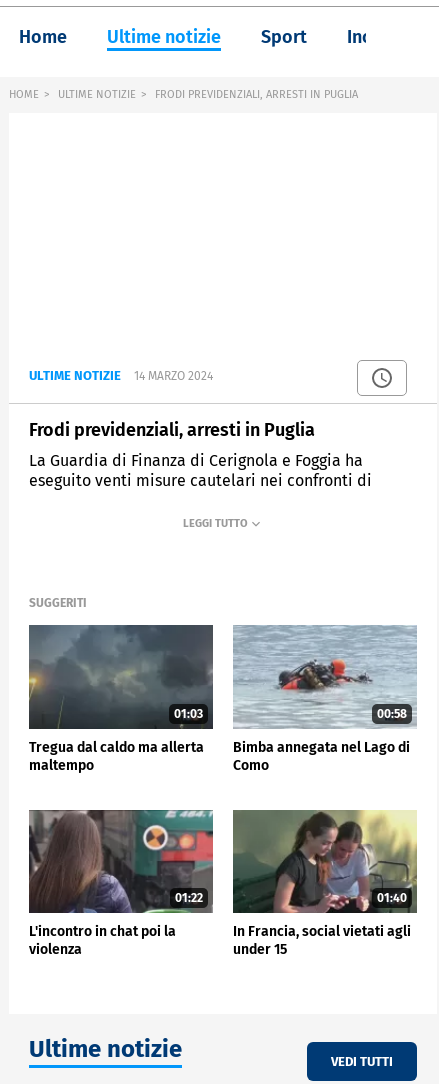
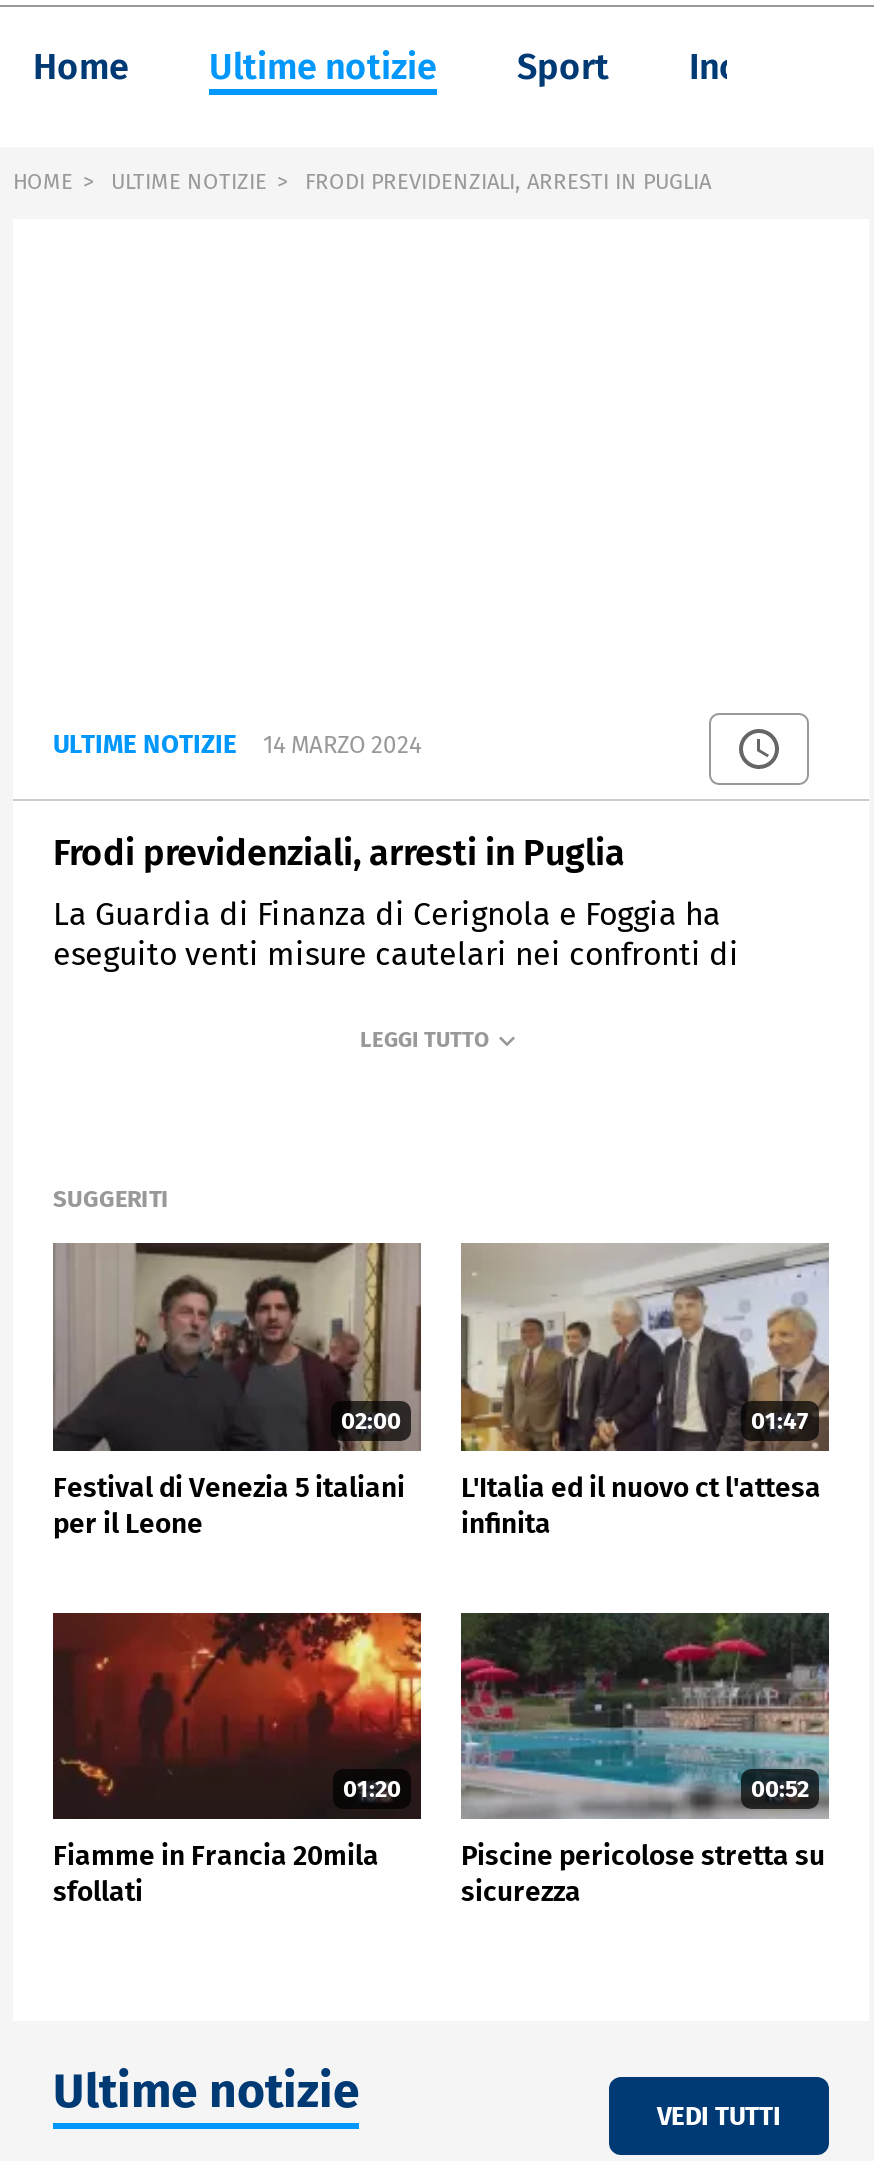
- [image]
- 01:03
+ [image]
+ 02:00

- [image]
- 00:58
+ [image]
+ 01:47

- Tregua dal caldo ma allerta
- maltempo
+ Festival di Venezia 5 italiani
+ per il Leone

- Bimba annegata nel Lago di
- Como
+ L'Italia ed il nuovo ct l'attesa
+ infinita

- [image]
- 01:22
+ [image]
+ 01:20

- [image]
- 01:40
+ [image]
+ 00:52

- L'incontro in chat poi la
- violenza
+ Fiamme in Francia 20mila
+ sfollati

- In Francia, social vietati agli
- under 15
+ Piscine pericolose stretta su
+ sicurezza
